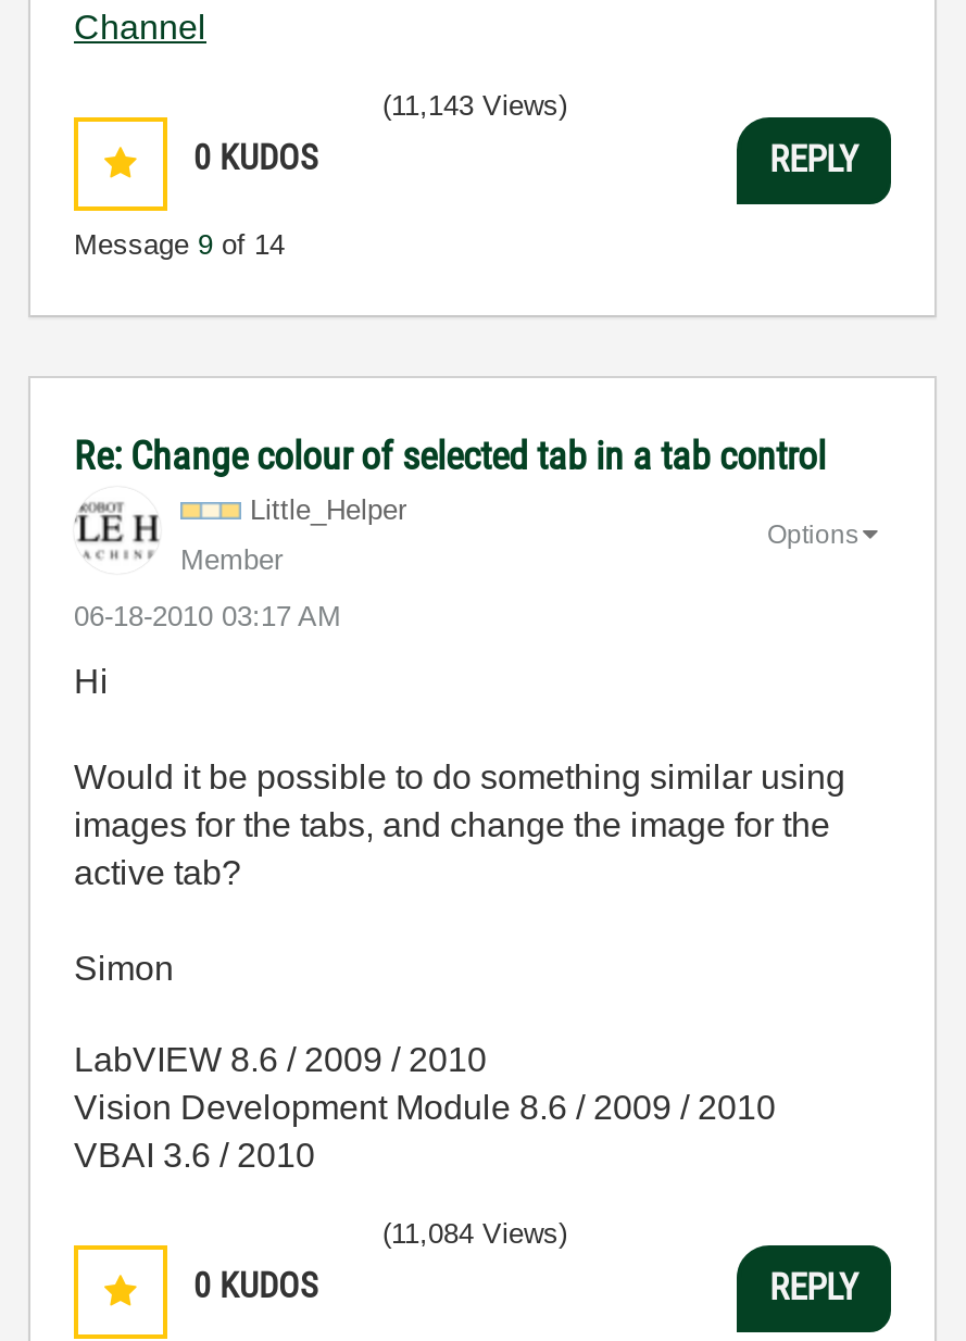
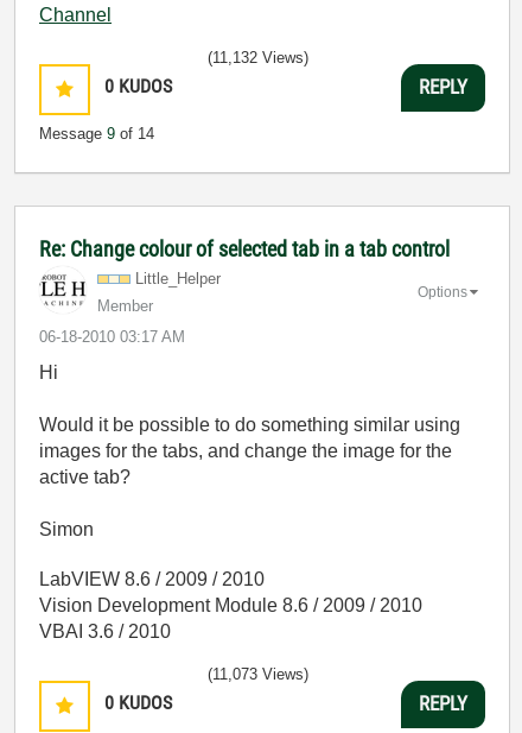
- (11,143 Views)
+ (11,132 Views)

- (11,084 Views)
+ (11,073 Views)
